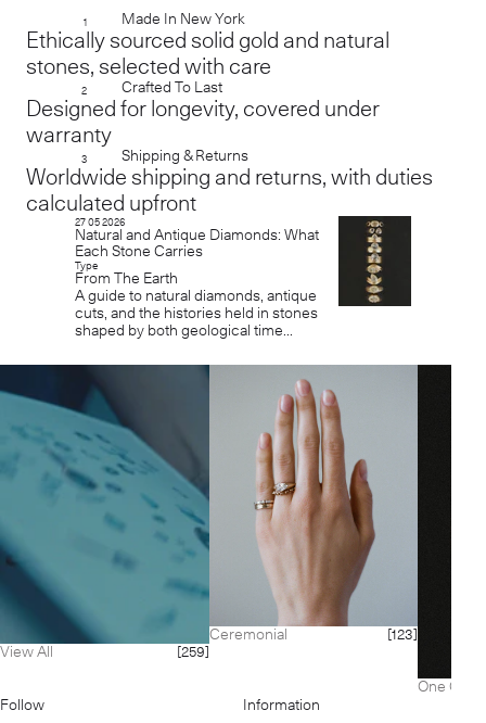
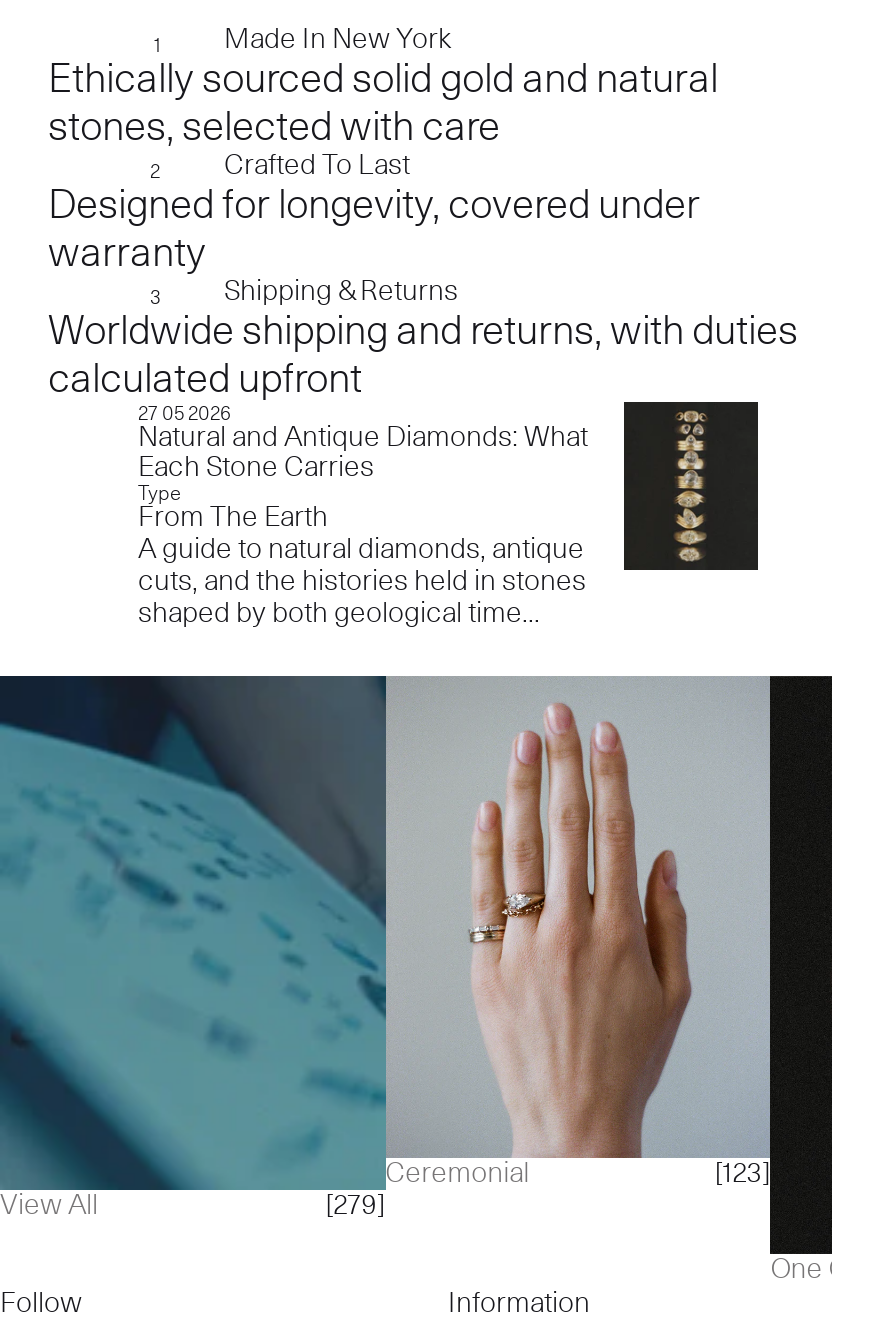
- [259]
+ [279]
